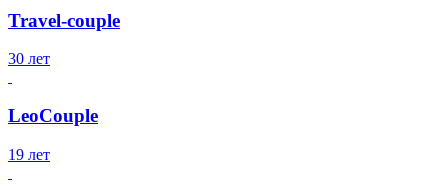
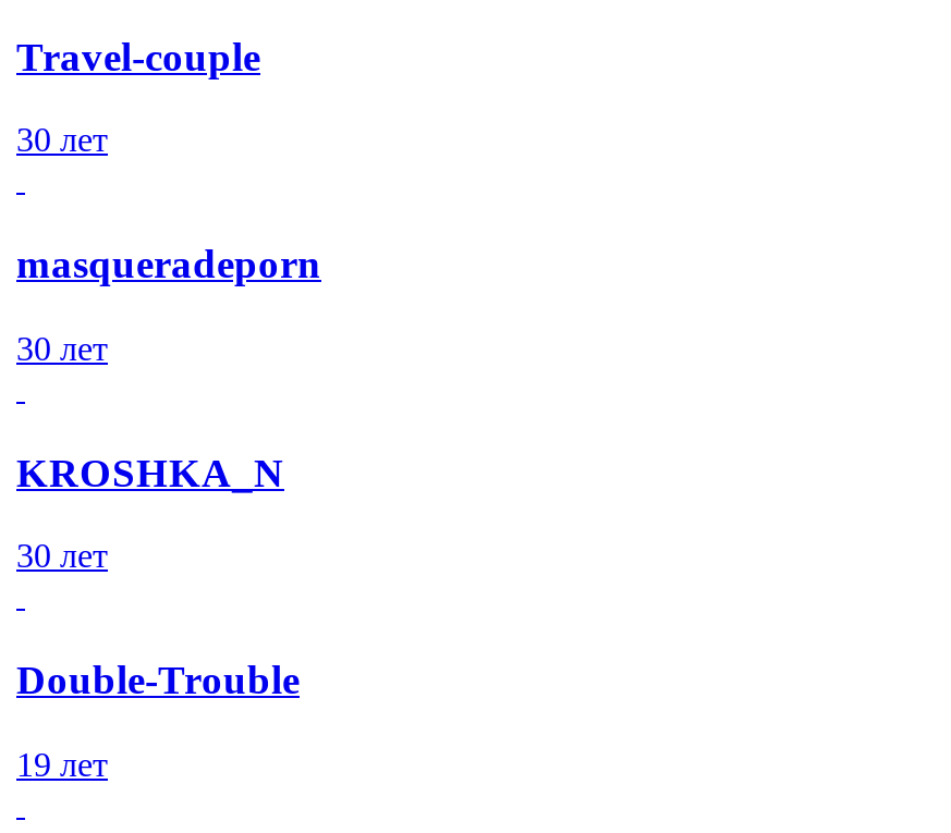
- LeoCouple
+ masqueradeporn
+ 30 лет
+ KROSHKA_N
+ 30 лет
+ Double-Trouble
